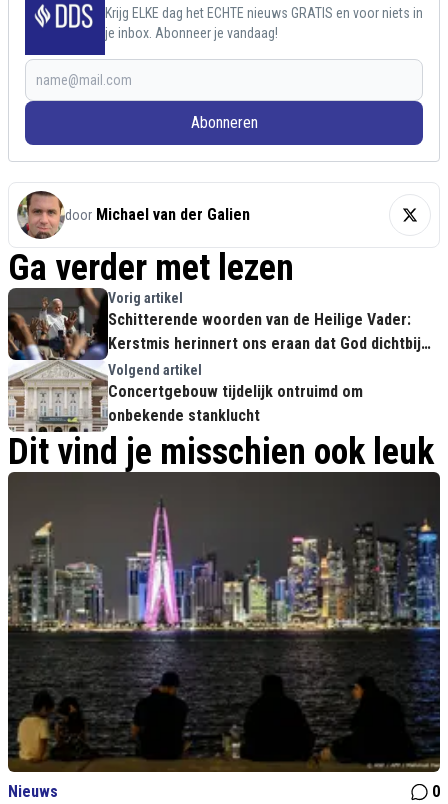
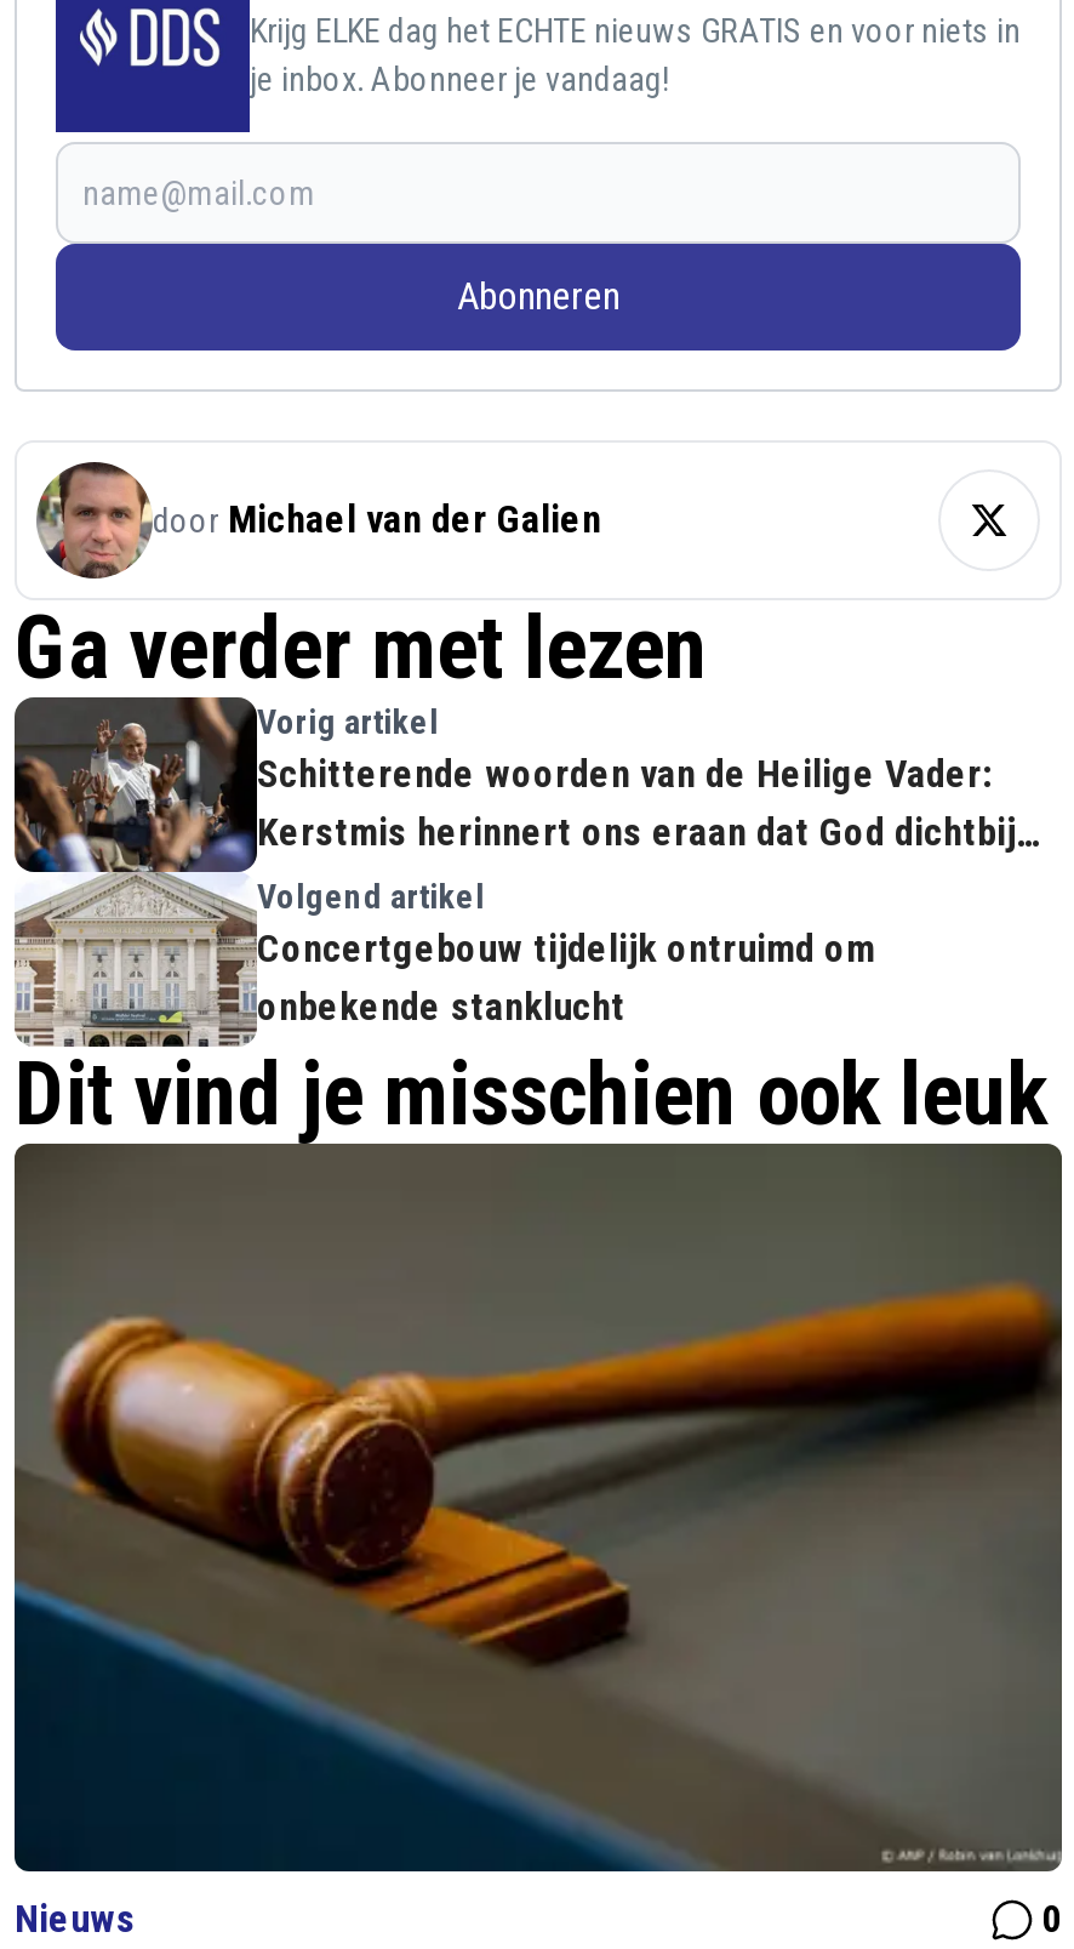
- [image]
+ [image]
